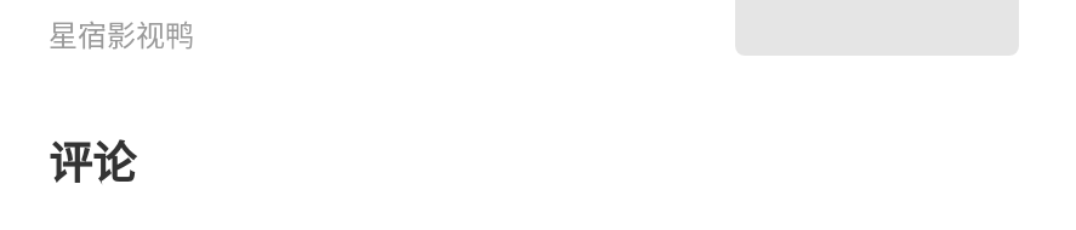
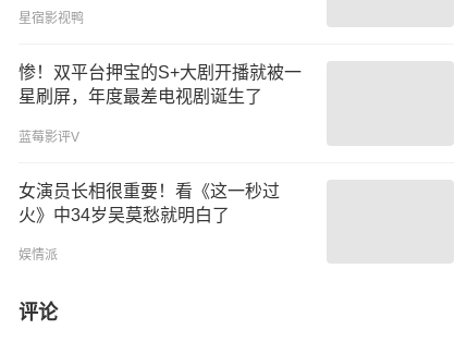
+ 惨！双平台押宝的S+大剧开播就被一
+ 星刷屏，年度最差电视剧诞生了
+ 蓝莓影评V
+ 女演员长相很重要！看《这一秒过
+ 火》中34岁吴莫愁就明白了
+ 娱情派
